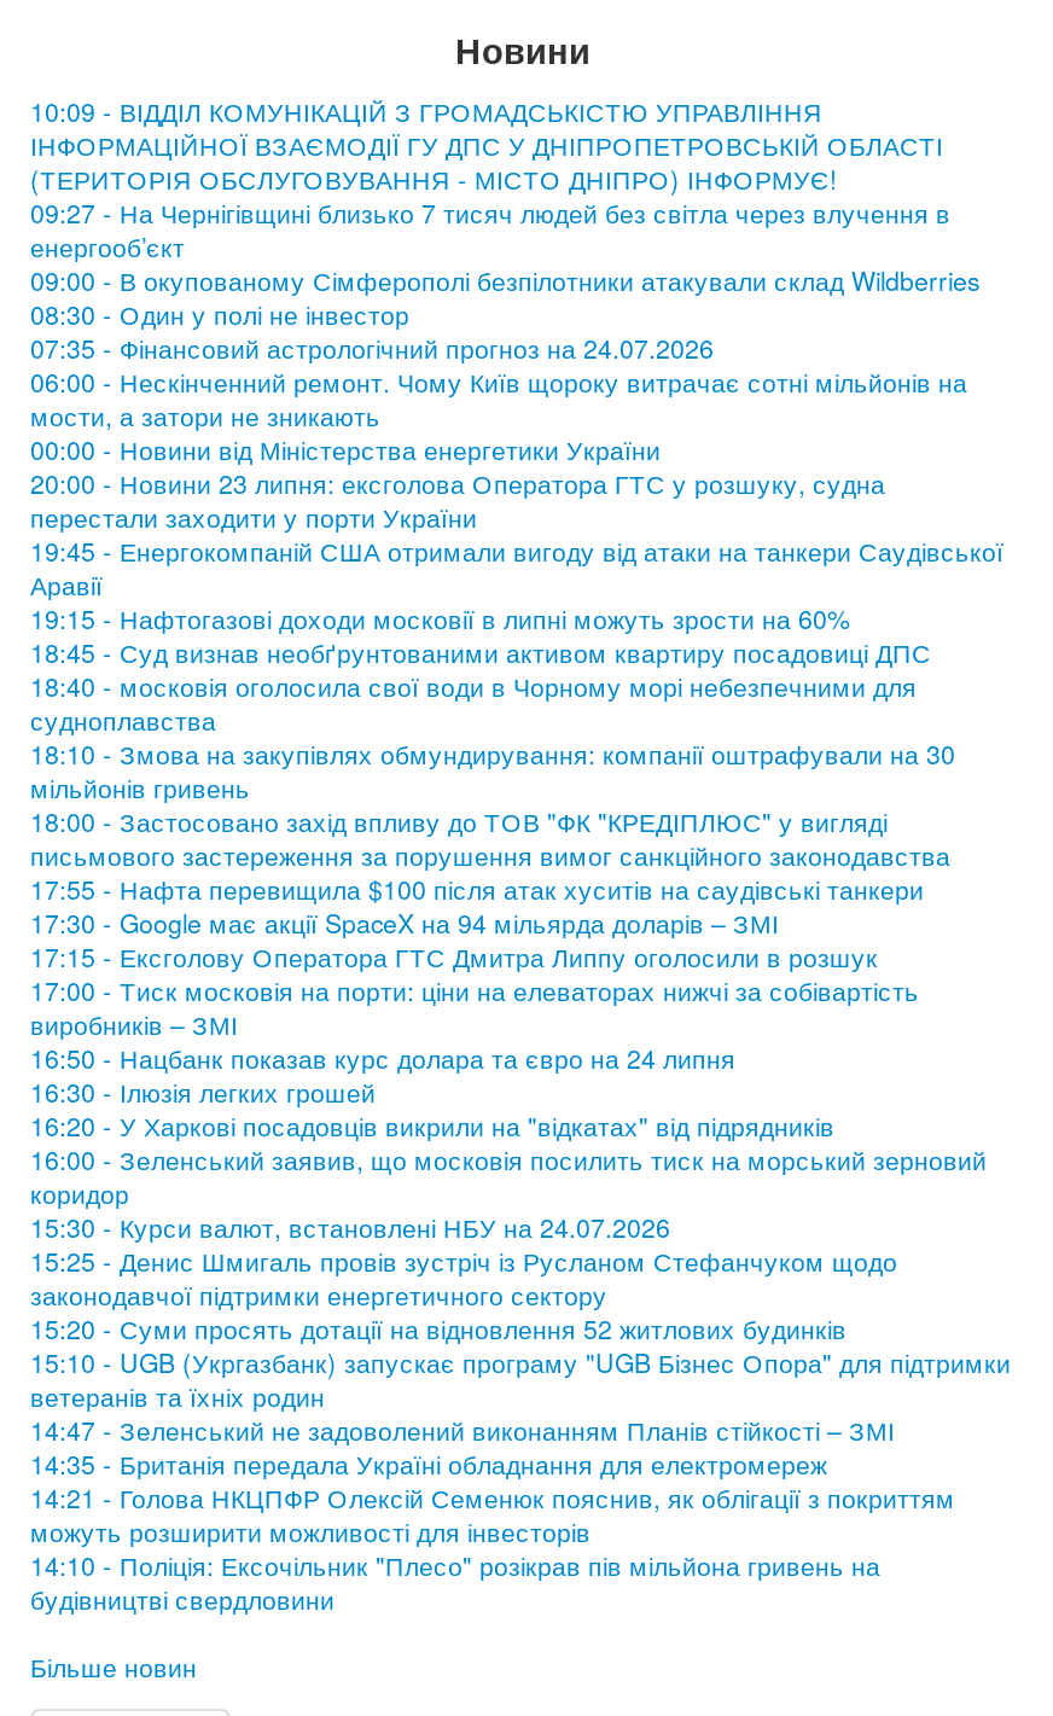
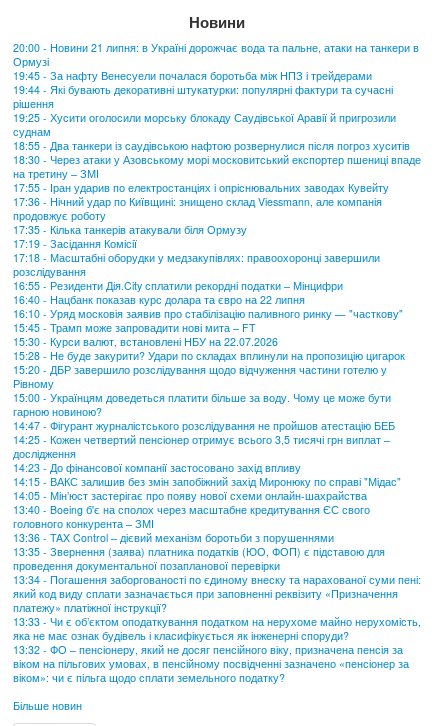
- 10:09 - ВІДДІЛ КОМУНІКАЦІЙ З ГРОМАДСЬКІСТЮ УПРАВЛІННЯ
- ІНФОРМАЦІЙНОЇ ВЗАЄМОДІЇ ГУ ДПС У ДНІПРОПЕТРОВСЬКІЙ ОБЛАСТІ
- (ТЕРИТОРІЯ ОБСЛУГОВУВАННЯ - МІСТО ДНІПРО) ІНФОРМУЄ!
- 09:27 - На Чернігівщині близько 7 тисяч людей без світла через влучення в
- енергооб’єкт
- 09:00 - В окупованому Сімферополі безпілотники атакували склад Wildberries
- 08:30 - Один у полі не інвестор
- 07:35 - Фінансовий астрологічний прогноз на 24.07.2026
- 06:00 - Нескінченний ремонт. Чому Київ щороку витрачає сотні мільйонів на
- мости, а затори не зникають
- 00:00 - Новини від Міністерства енергетики України
- 20:00 - Новини 23 липня: ексголова Оператора ГТС у розшуку, судна
- перестали заходити у порти України
- 19:45 - Енергокомпаній США отримали вигоду від атаки на танкери Саудівської
- Аравії
- 19:15 - Нафтогазові доходи московії в липні можуть зрости на 60%
- 18:45 - Суд визнав необґрунтованими активом квартиру посадовиці ДПС
- 18:40 - московія оголосила свої води в Чорному морі небезпечними для
- судноплавства
- 18:10 - Змова на закупівлях обмундирування: компанії оштрафували на 30
- мільйонів гривень
- 18:00 - Застосовано захід впливу до ТОВ "ФК "КРЕДІПЛЮС" у вигляді
- письмового застереження за порушення вимог санкційного законодавства
- 17:55 - Нафта перевищила $100 після атак хуситів на саудівські танкери
- 17:30 - Google має акції SpaceX на 94 мільярда доларів – ЗМІ
- 17:15 - Ексголову Оператора ГТС Дмитра Липпу оголосили в розшук
- 17:00 - Тиск московія на порти: ціни на елеваторах нижчі за собівартість
- виробників – ЗМІ
- 16:50 - Нацбанк показав курс долара та євро на 24 липня
- 16:30 - Ілюзія легких грошей
- 16:20 - У Харкові посадовців викрили на "відкатах" від підрядників
- 16:00 - Зеленський заявив, що московія посилить тиск на морський зерновий
- коридор
- 15:30 - Курси валют, встановлені НБУ на 24.07.2026
- 15:25 - Денис Шмигаль провів зустріч із Русланом Стефанчуком щодо
- законодавчої підтримки енергетичного сектору
- 15:20 - Суми просять дотації на відновлення 52 житлових будинків
- 15:10 - UGB (Укргазбанк) запускає програму "UGB Бізнес Опора" для підтримки
- ветеранів та їхніх родин
- 14:47 - Зеленський не задоволений виконанням Планів стійкості – ЗМІ
- 14:35 - Британія передала Україні обладнання для електромереж
- 14:21 - Голова НКЦПФР Олексій Семенюк пояснив, як облігації з покриттям
- можуть розширити можливості для інвесторів
- 14:10 - Поліція: Ексочільник "Плесо" розікрав пів мільйона гривень на
- будівництві свердловини
+ 20:00 - Новини 21 липня: в Україні дорожчає вода та пальне, атаки на танкери в
+ Ормузі
+ 19:45 - За нафту Венесуели почалася боротьба між НПЗ і трейдерами
+ 19:44 - Які бувають декоративні штукатурки: популярні фактури та сучасні
+ рішення
+ 19:25 - Хусити оголосили морську блокаду Саудівської Аравії й пригрозили
+ суднам
+ 18:55 - Два танкери із саудівською нафтою розвернулися після погроз хуситів
+ 18:30 - Через атаки у Азовському морі московитський експортер пшениці впаде
+ на третину – ЗМІ
+ 17:55 - Іран ударив по електростанціях і опріснювальних заводах Кувейту
+ 17:36 - Нічний удар по Київщині: знищено склад Viessmann, але компанія
+ продовжує роботу
+ 17:35 - Кілька танкерів атакували біля Ормузу
+ 17:19 - Засідання Комісії
+ 17:18 - Масштабні оборудки у медзакупівлях: правоохоронці завершили
+ розслідування
+ 16:55 - Резиденти Дія.City сплатили рекордні податки – Мінцифри
+ 16:40 - Нацбанк показав курс долара та євро на 22 липня
+ 16:10 - Уряд московія заявив про стабілізацію паливного ринку — "часткову"
+ 15:45 - Трамп може запровадити нові мита – FT
+ 15:30 - Курси валют, встановлені НБУ на 22.07.2026
+ 15:28 - Не буде закурити? Удари по складах вплинули на пропозицію цигарок
+ 15:20 - ДБР завершило розслідування щодо відчуження частини готелю у
+ Рівному
+ 15:00 - Українцям доведеться платити більше за воду. Чому це може бути
+ гарною новиною?
+ 14:47 - Фігурант журналістського розслідування не пройшов атестацію БЕБ
+ 14:25 - Кожен четвертий пенсіонер отримує всього 3,5 тисячі грн виплат –
+ дослідження
+ 14:23 - До фінансової компанії застосовано захід впливу
+ 14:15 - ВАКС залишив без змін запобіжний захід Миронюку по справі "Мідас"
+ 14:05 - Мін’юст застерігає про появу нової схеми онлайн-шахрайства
+ 13:40 - Boeing б'є на сполох через масштабне кредитування ЄС свого
+ головного конкурента – ЗМІ
+ 13:36 - TAX Control – дієвий механізм боротьби з порушеннями
+ 13:35 - Звернення (заява) платника податків (ЮО, ФОП) є підставою для
+ проведення документальної позапланової перевірки
+ 13:34 - Погашення заборгованості по єдиному внеску та нарахованої суми пені:
+ який код виду сплати зазначається при заповненні реквізиту «Призначення
+ платежу» платіжної інструкції?
+ 13:33 - Чи є об’єктом оподаткування податком на нерухоме майно нерухомість,
+ яка не має ознак будівель і класифікується як інженерні споруди?
+ 13:32 - ФО – пенсіонеру, який не досяг пенсійного віку, призначена пенсія за
+ віком на пільгових умовах, в пенсійному посвідченні зазначено «пенсіонер за
+ віком»: чи є пільга щодо сплати земельного податку?
